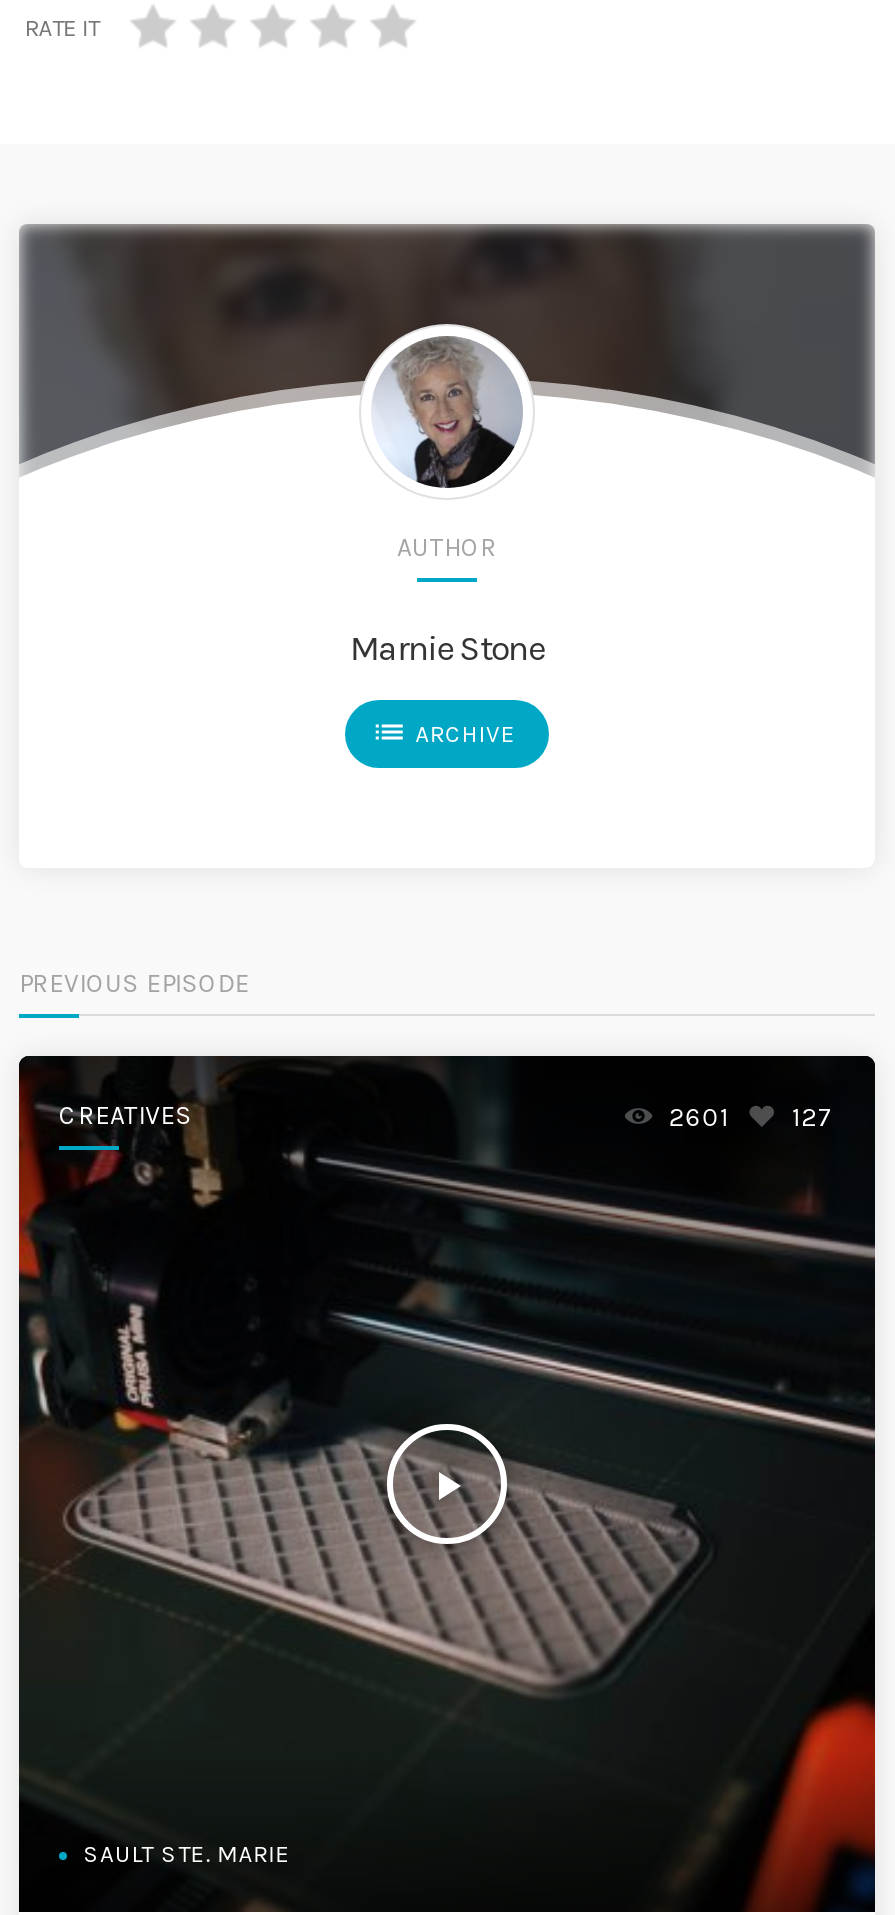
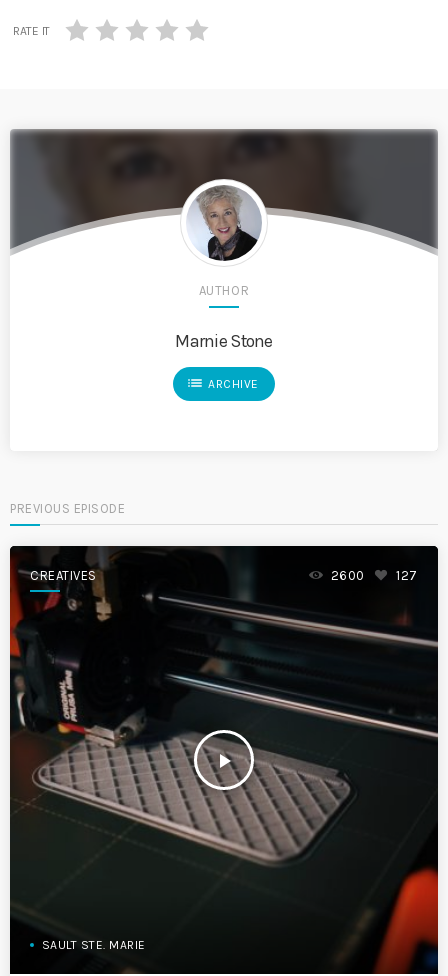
- 2601 127
+ 2600 127
